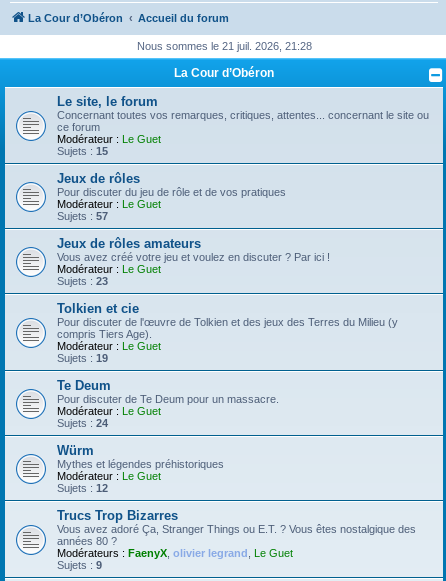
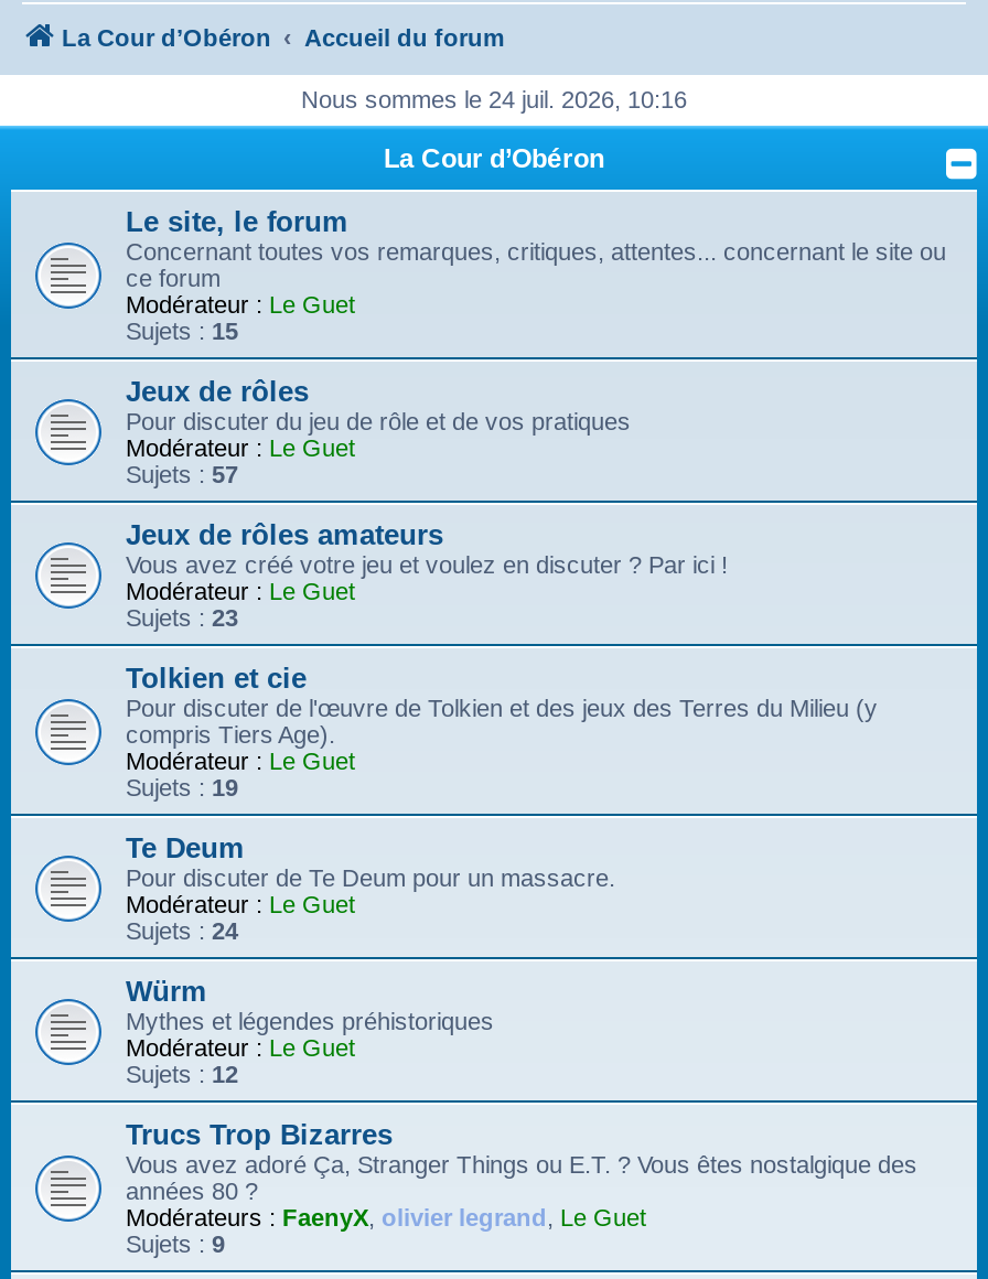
- Nous sommes le 21 juil. 2026, 21:28
+ Nous sommes le 24 juil. 2026, 10:16
